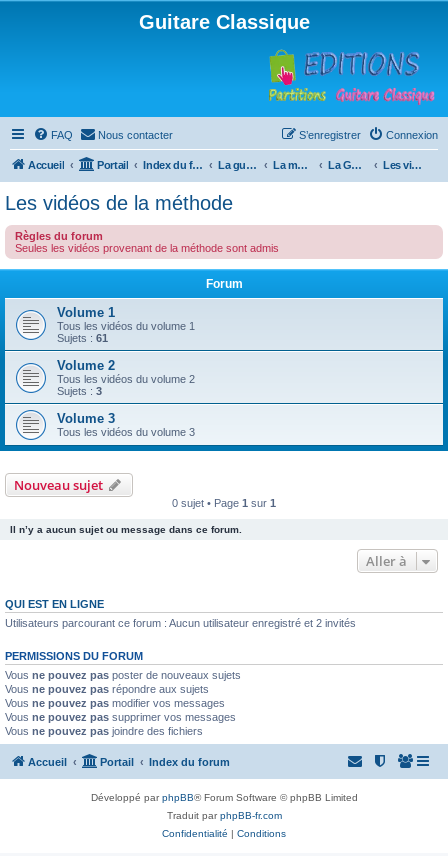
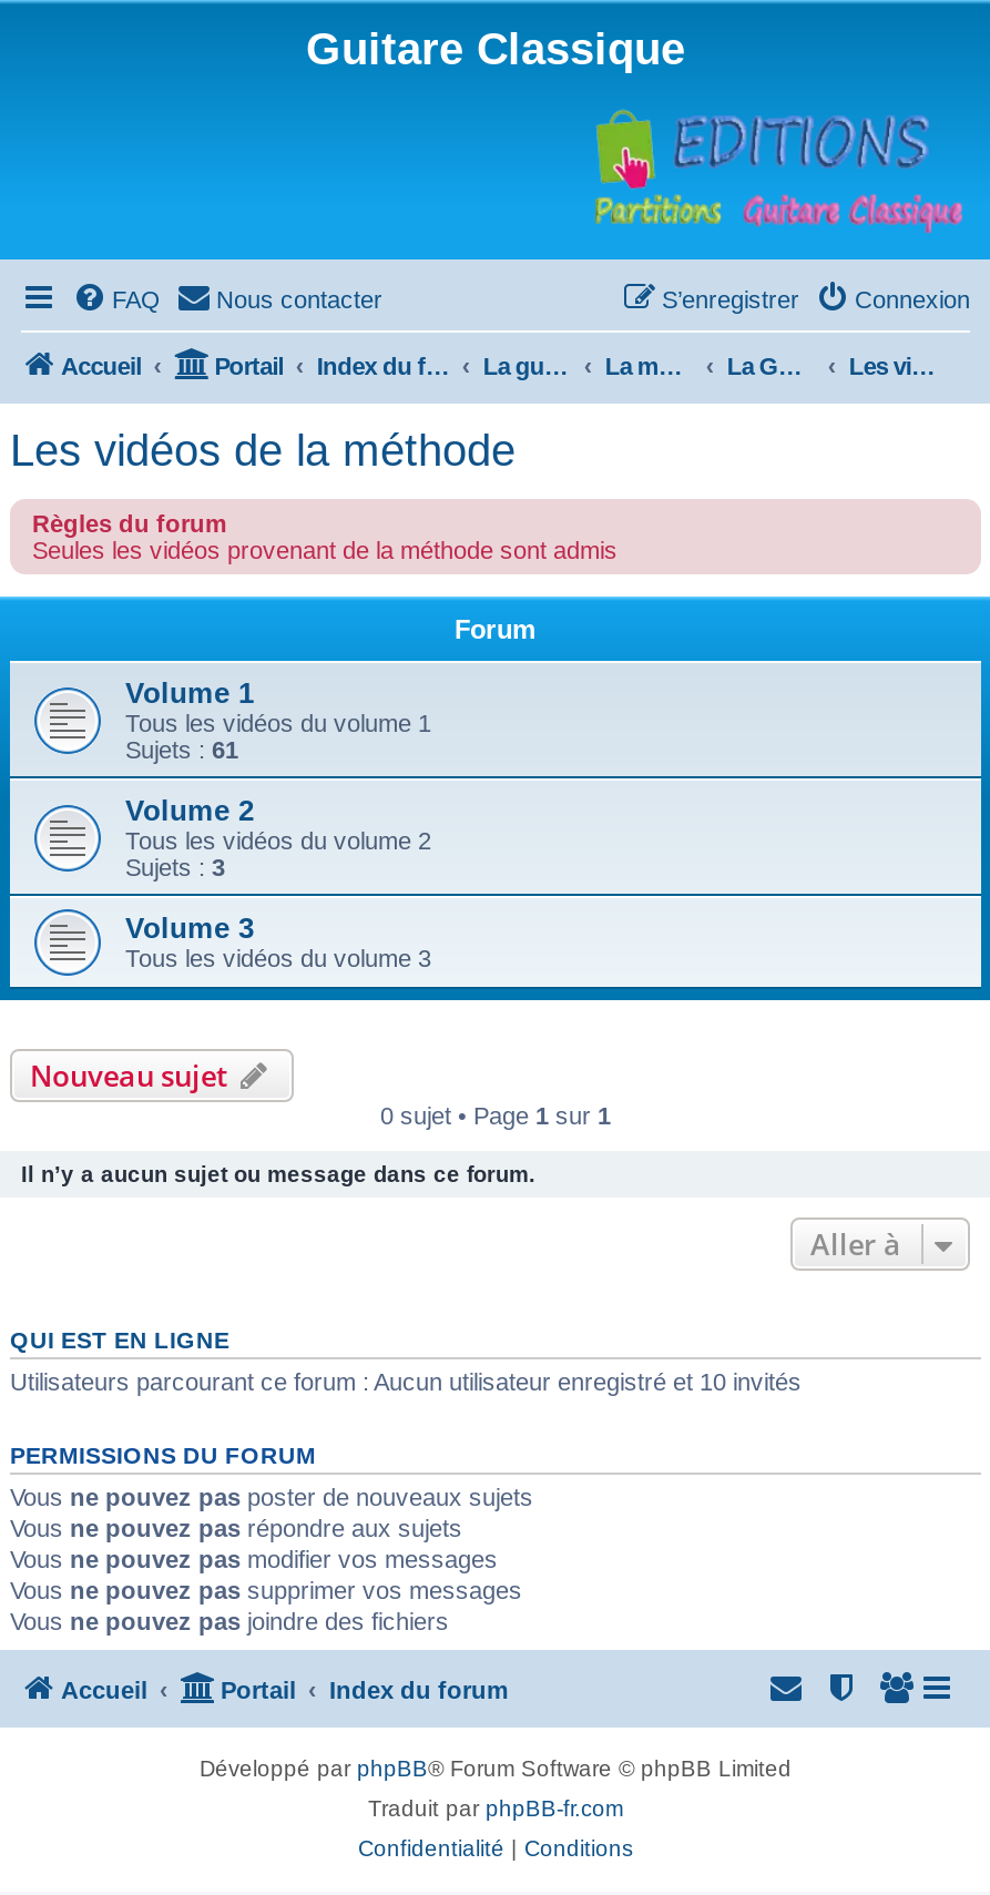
- Utilisateurs parcourant ce forum : Aucun utilisateur enregistré et 2 invités
+ Utilisateurs parcourant ce forum : Aucun utilisateur enregistré et 10 invités
